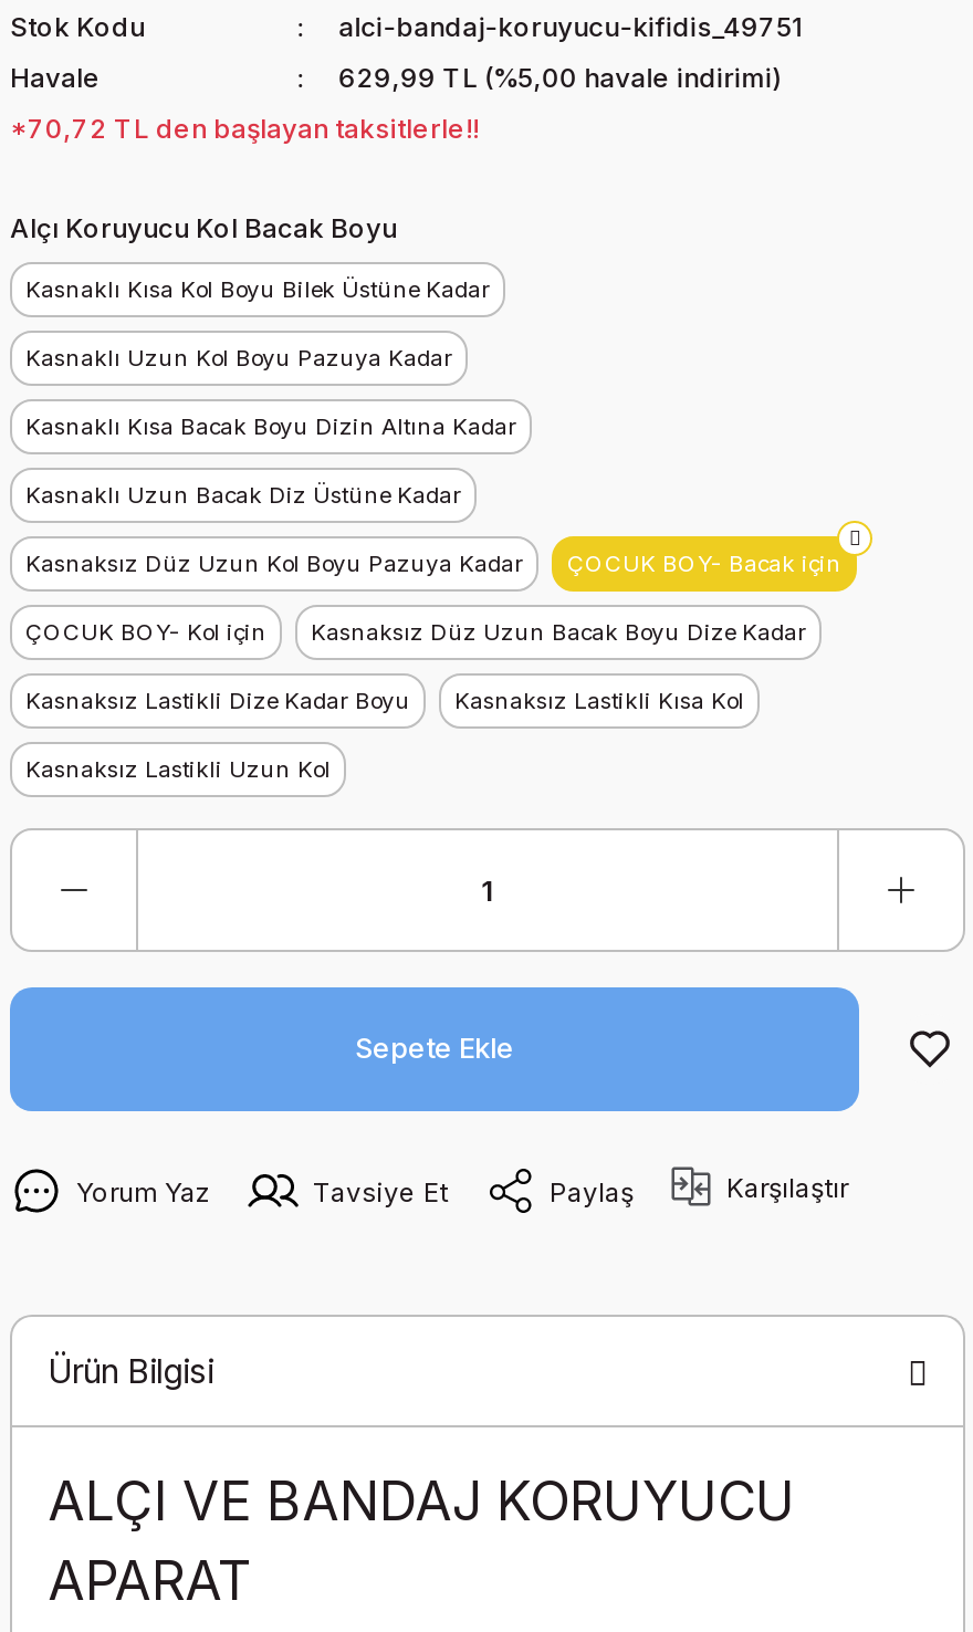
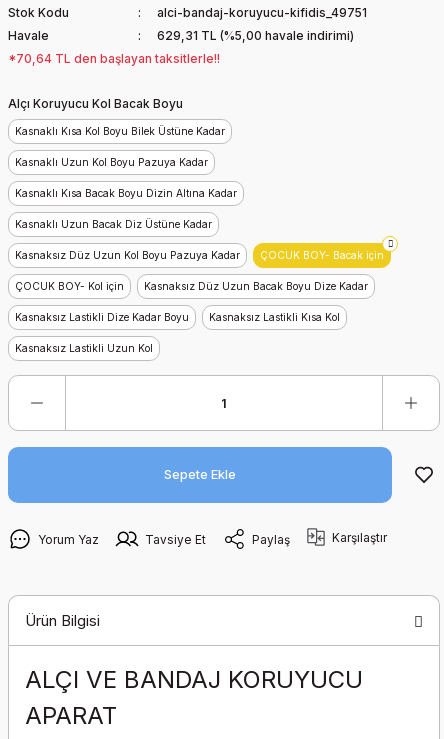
- 629,99 TL (%5,00 havale indirimi)
+ 629,31 TL (%5,00 havale indirimi)

- *70,72 TL den başlayan taksitlerle!!
+ *70,64 TL den başlayan taksitlerle!!
